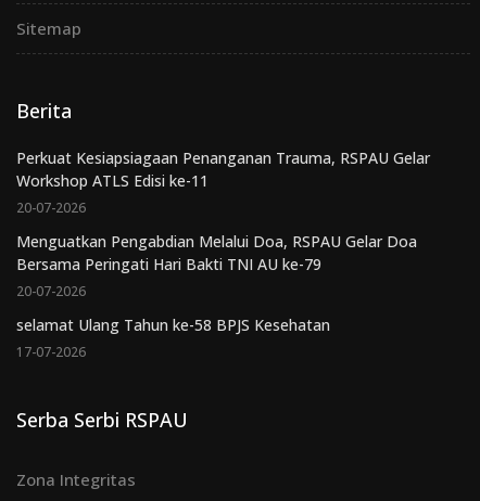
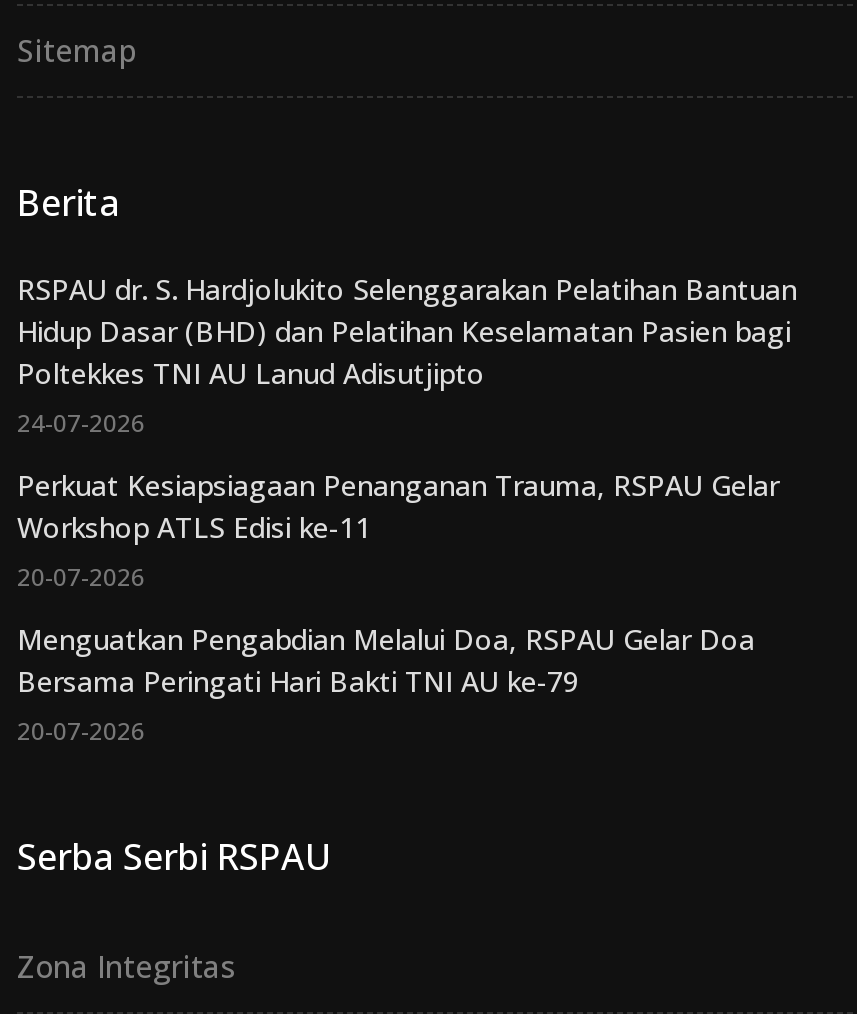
+ RSPAU dr. S. Hardjolukito Selenggarakan Pelatihan Bantuan
+ Hidup Dasar (BHD) dan Pelatihan Keselamatan Pasien bagi
+ Poltekkes TNI AU Lanud Adisutjipto
+ 24-07-2026

moved down: Perkuat Kesiapsiagaan Penanganan Trauma, RSPAU Gelar | Workshop ATLS Edisi ke-11 | 20-07-2026 | Menguatkan Pengabdian Melalui Doa, RSPAU Gelar Doa | Bersama Peringati Hari Bakti TNI AU ke-79 | 20-07-2026

- selamat Ulang Tahun ke-58 BPJS Kesehatan
- 17-07-2026
